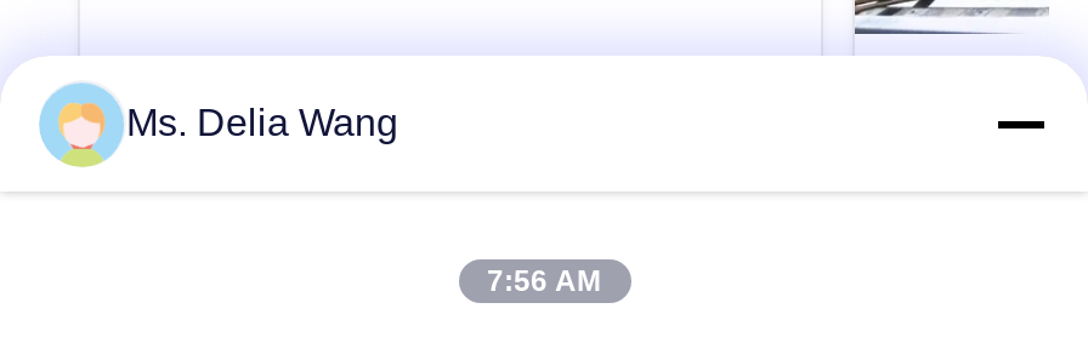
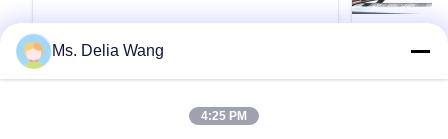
- 7:56 AM
+ 4:25 PM
